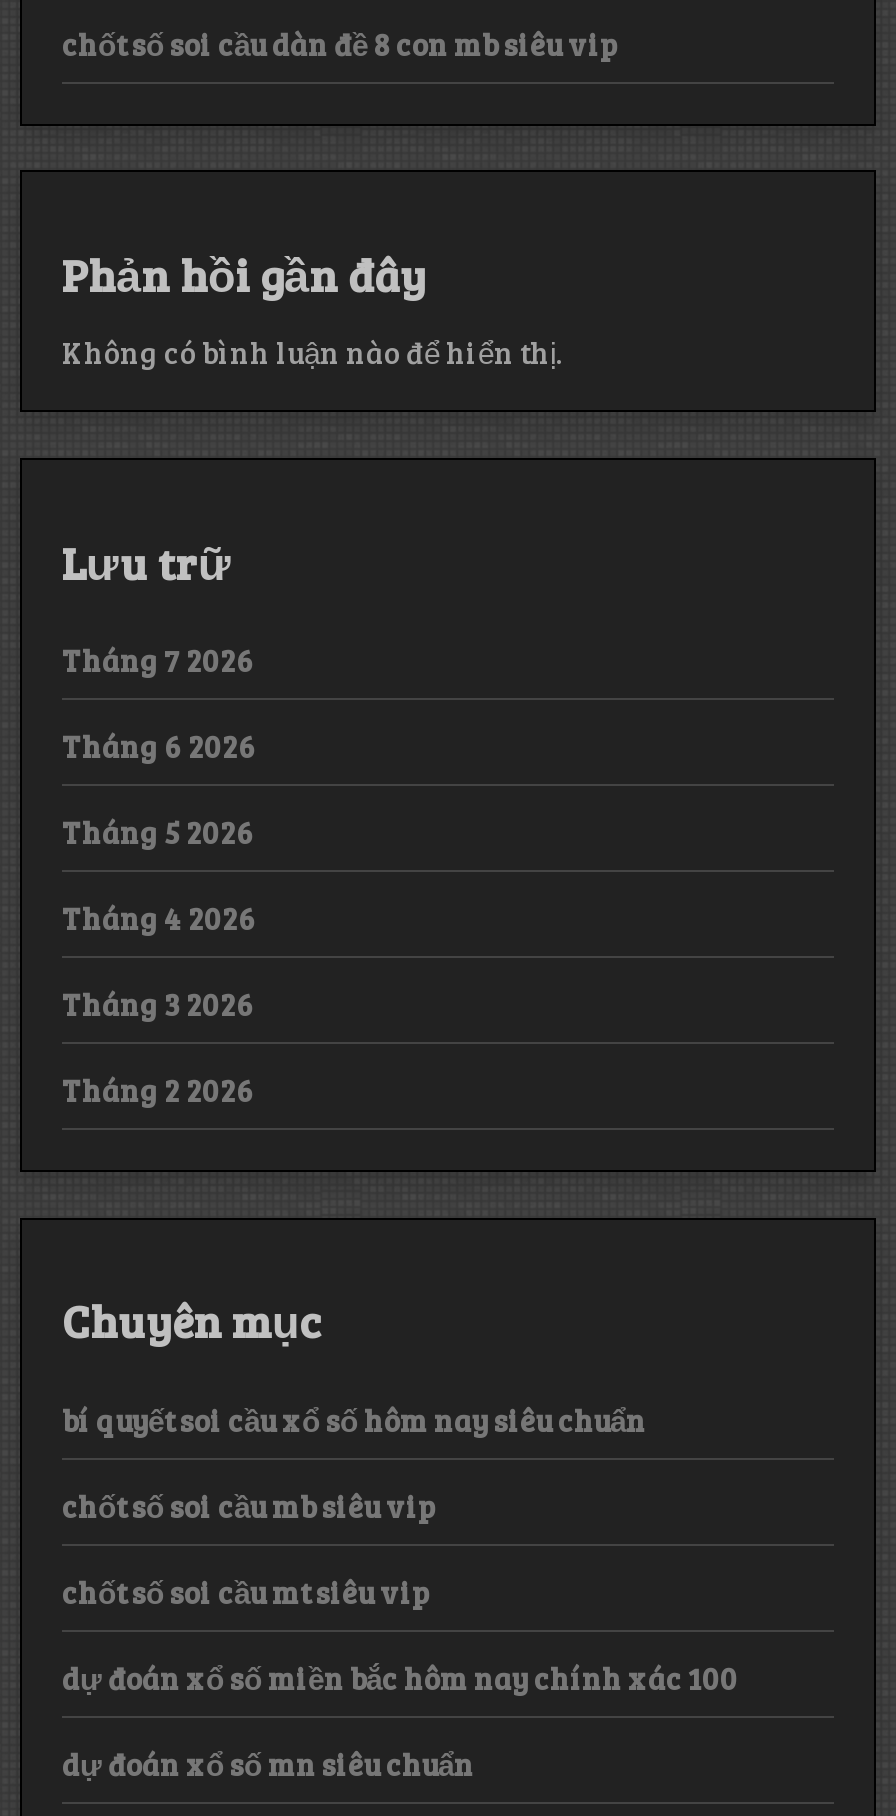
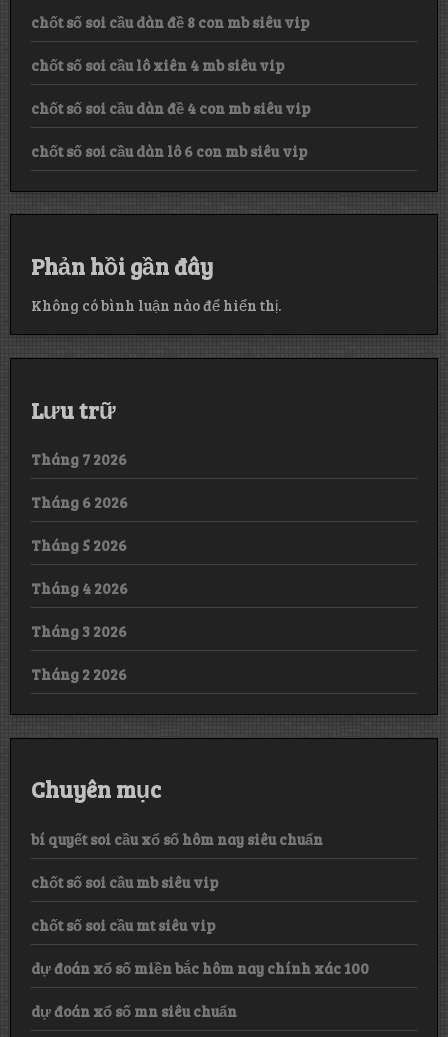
+ chốt số soi cầu lô xiên 4 mb siêu vip
+ chốt số soi cầu dàn đề 4 con mb siêu vip
+ chốt số soi cầu dàn lô 6 con mb siêu vip
